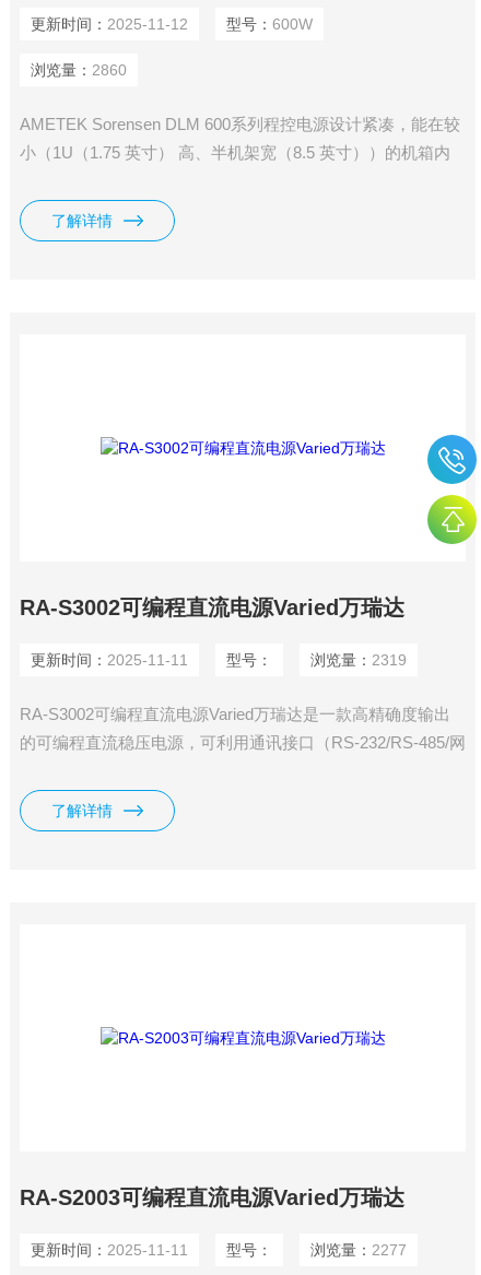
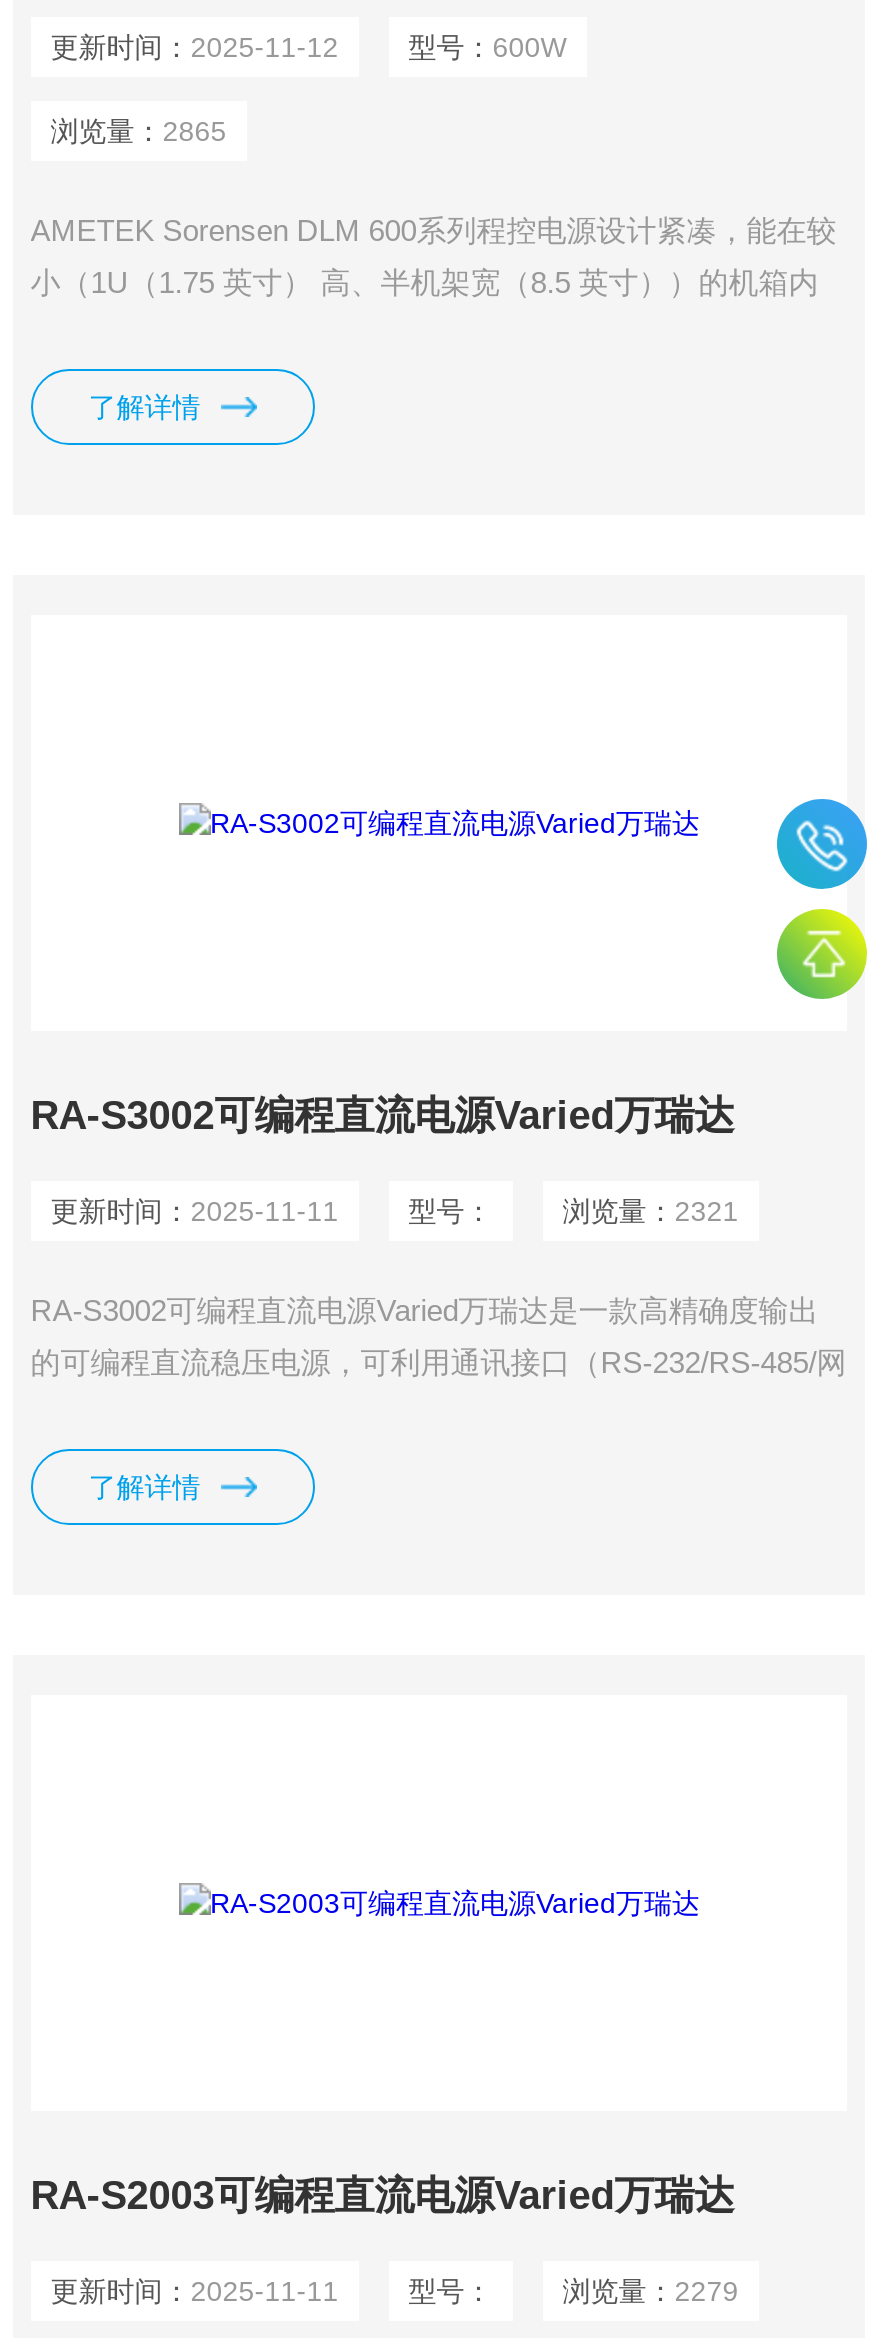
- 浏览量：2860
+ 浏览量：2865

- 浏览量：2319
+ 浏览量：2321

- 浏览量：2277
+ 浏览量：2279
